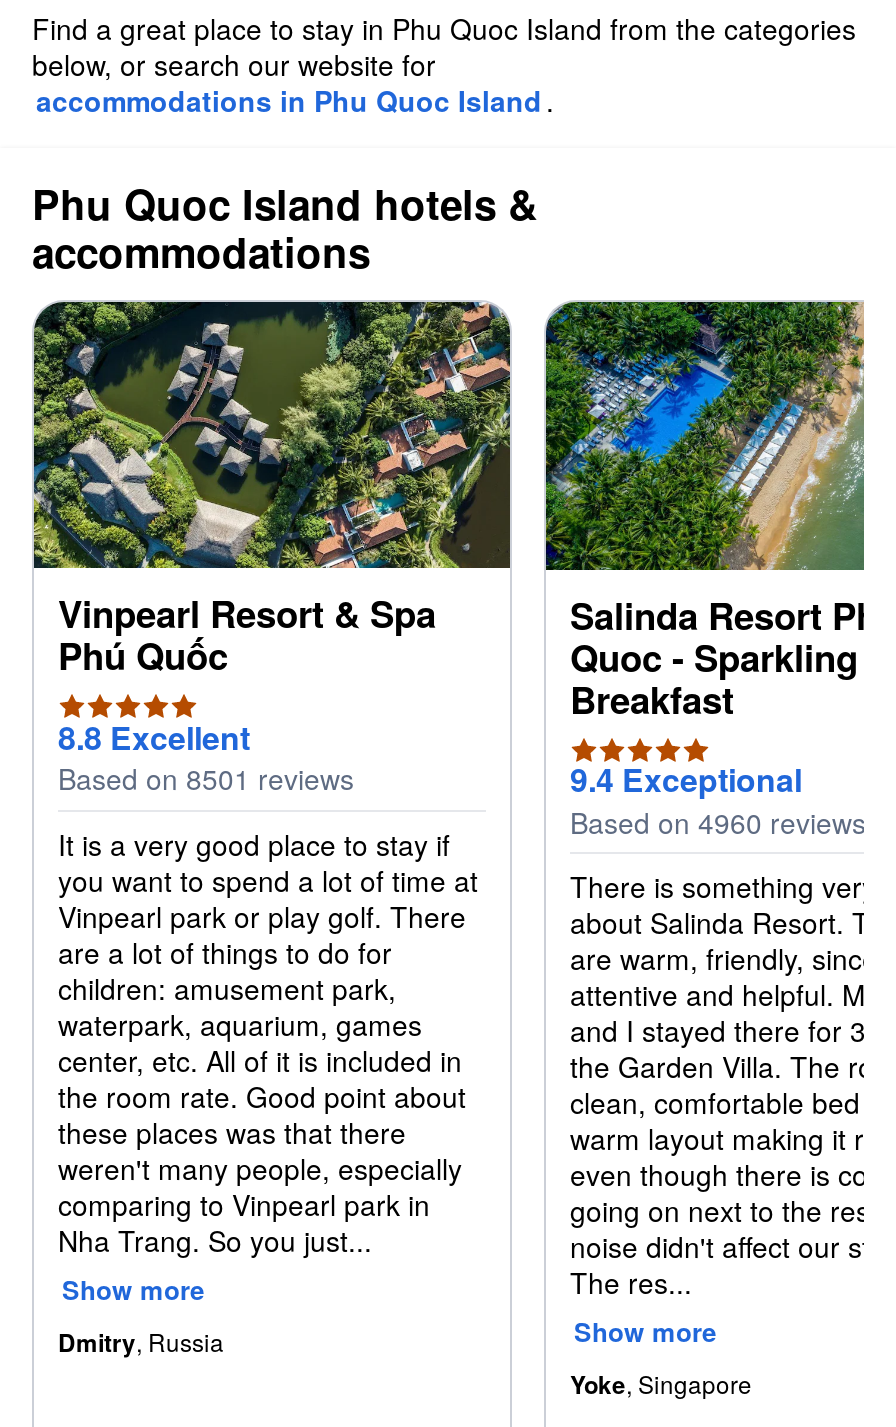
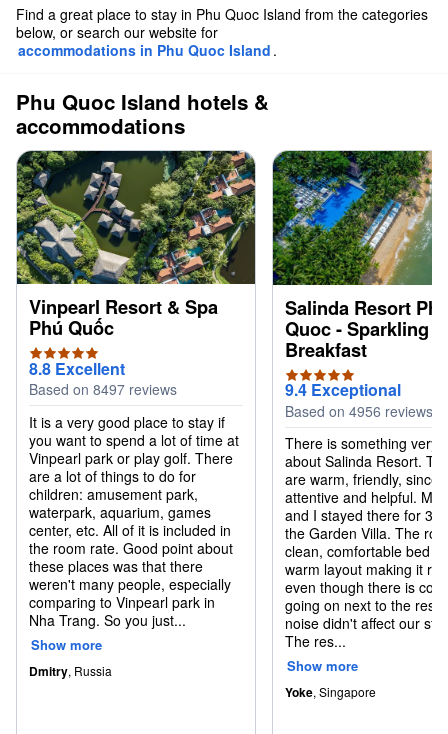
- Based on 8501 reviews
+ Based on 8497 reviews

- Based on 4960 reviews
+ Based on 4956 reviews
